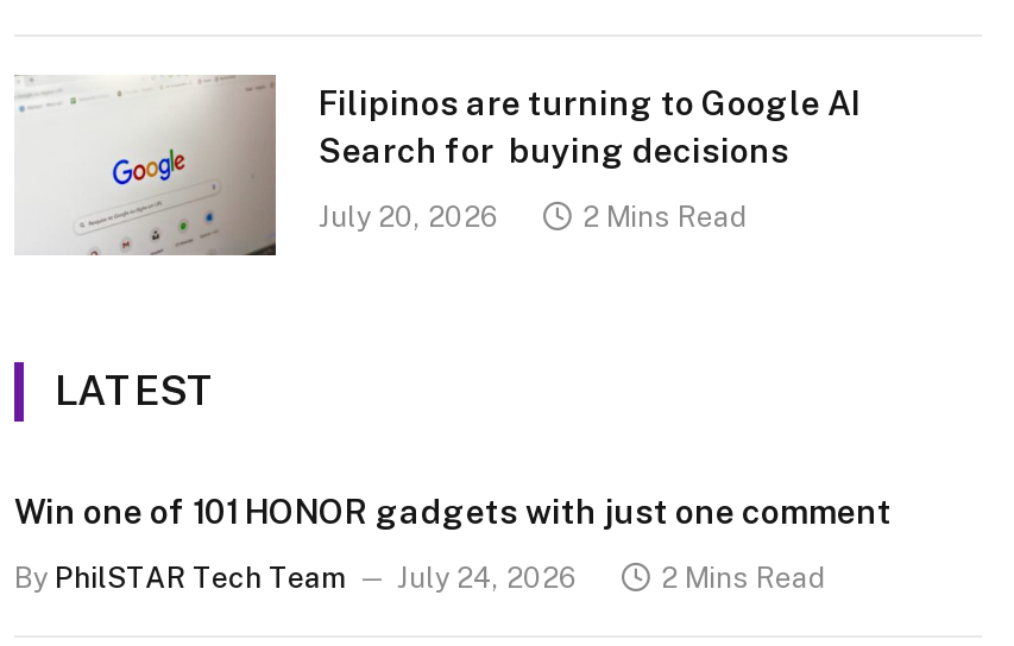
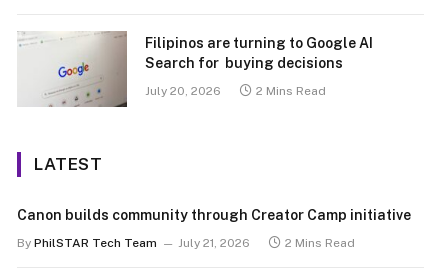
- Win one of 101 HONOR gadgets with just one comment
+ Canon builds community through Creator Camp initiative

- By PhilSTAR Tech Team July 24, 2026
+ By PhilSTAR Tech Team July 21, 2026
